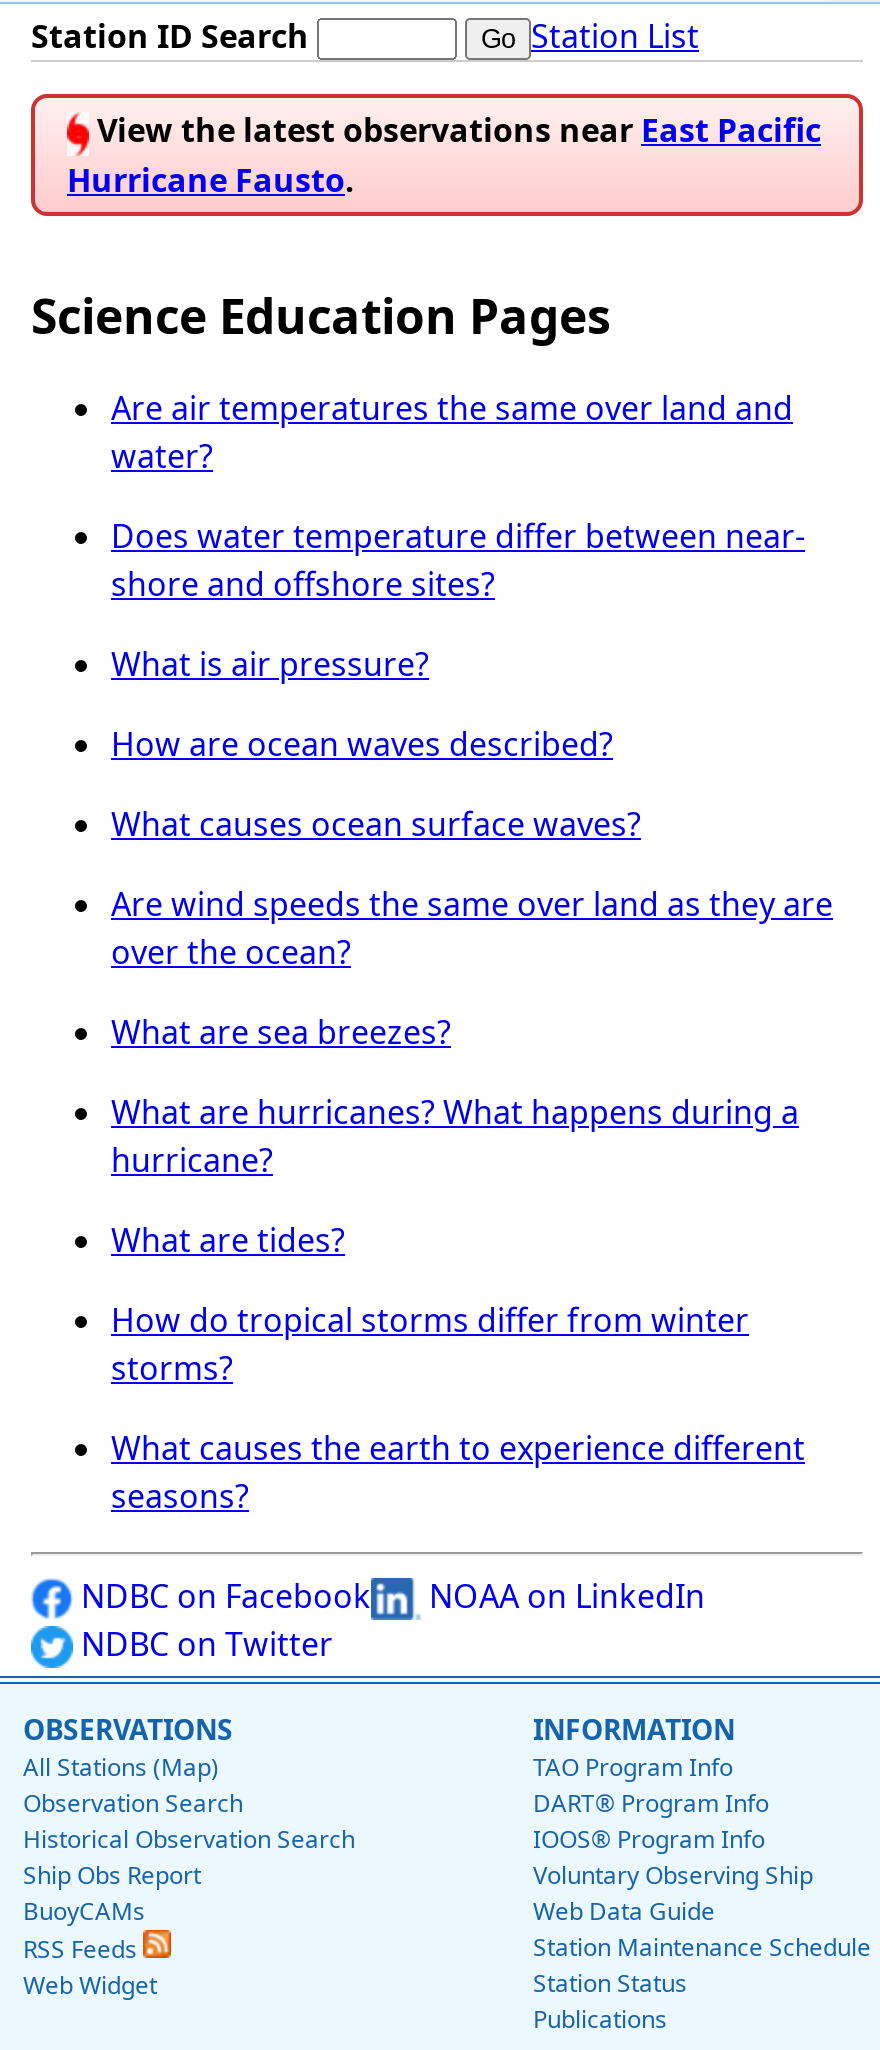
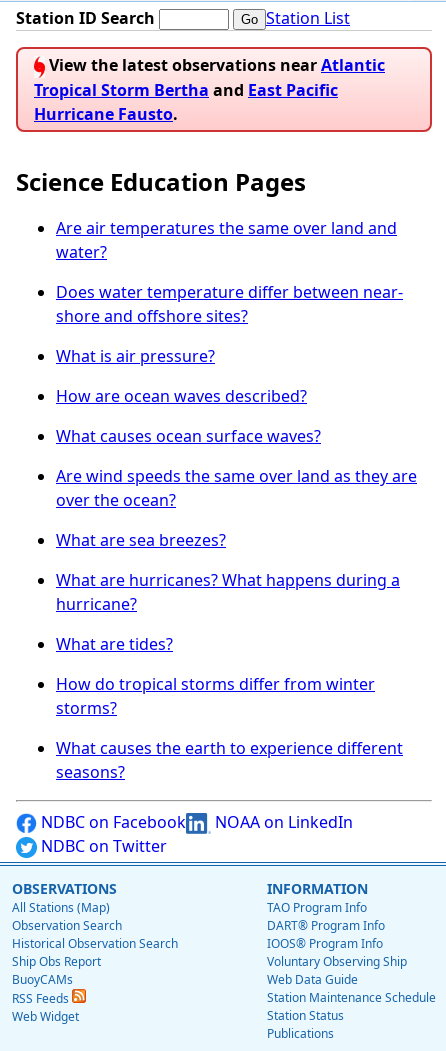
- View the latest observations near East Pacific
+ View the latest observations near Atlantic
+ Tropical Storm Bertha and East Pacific
